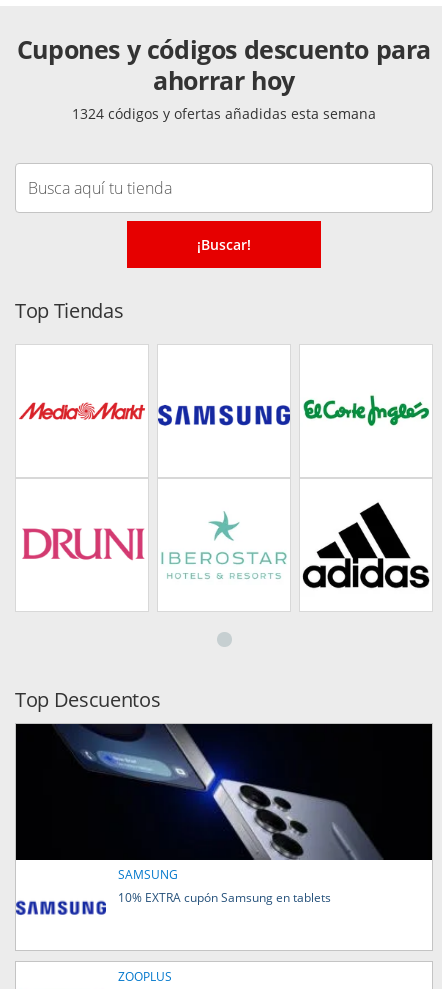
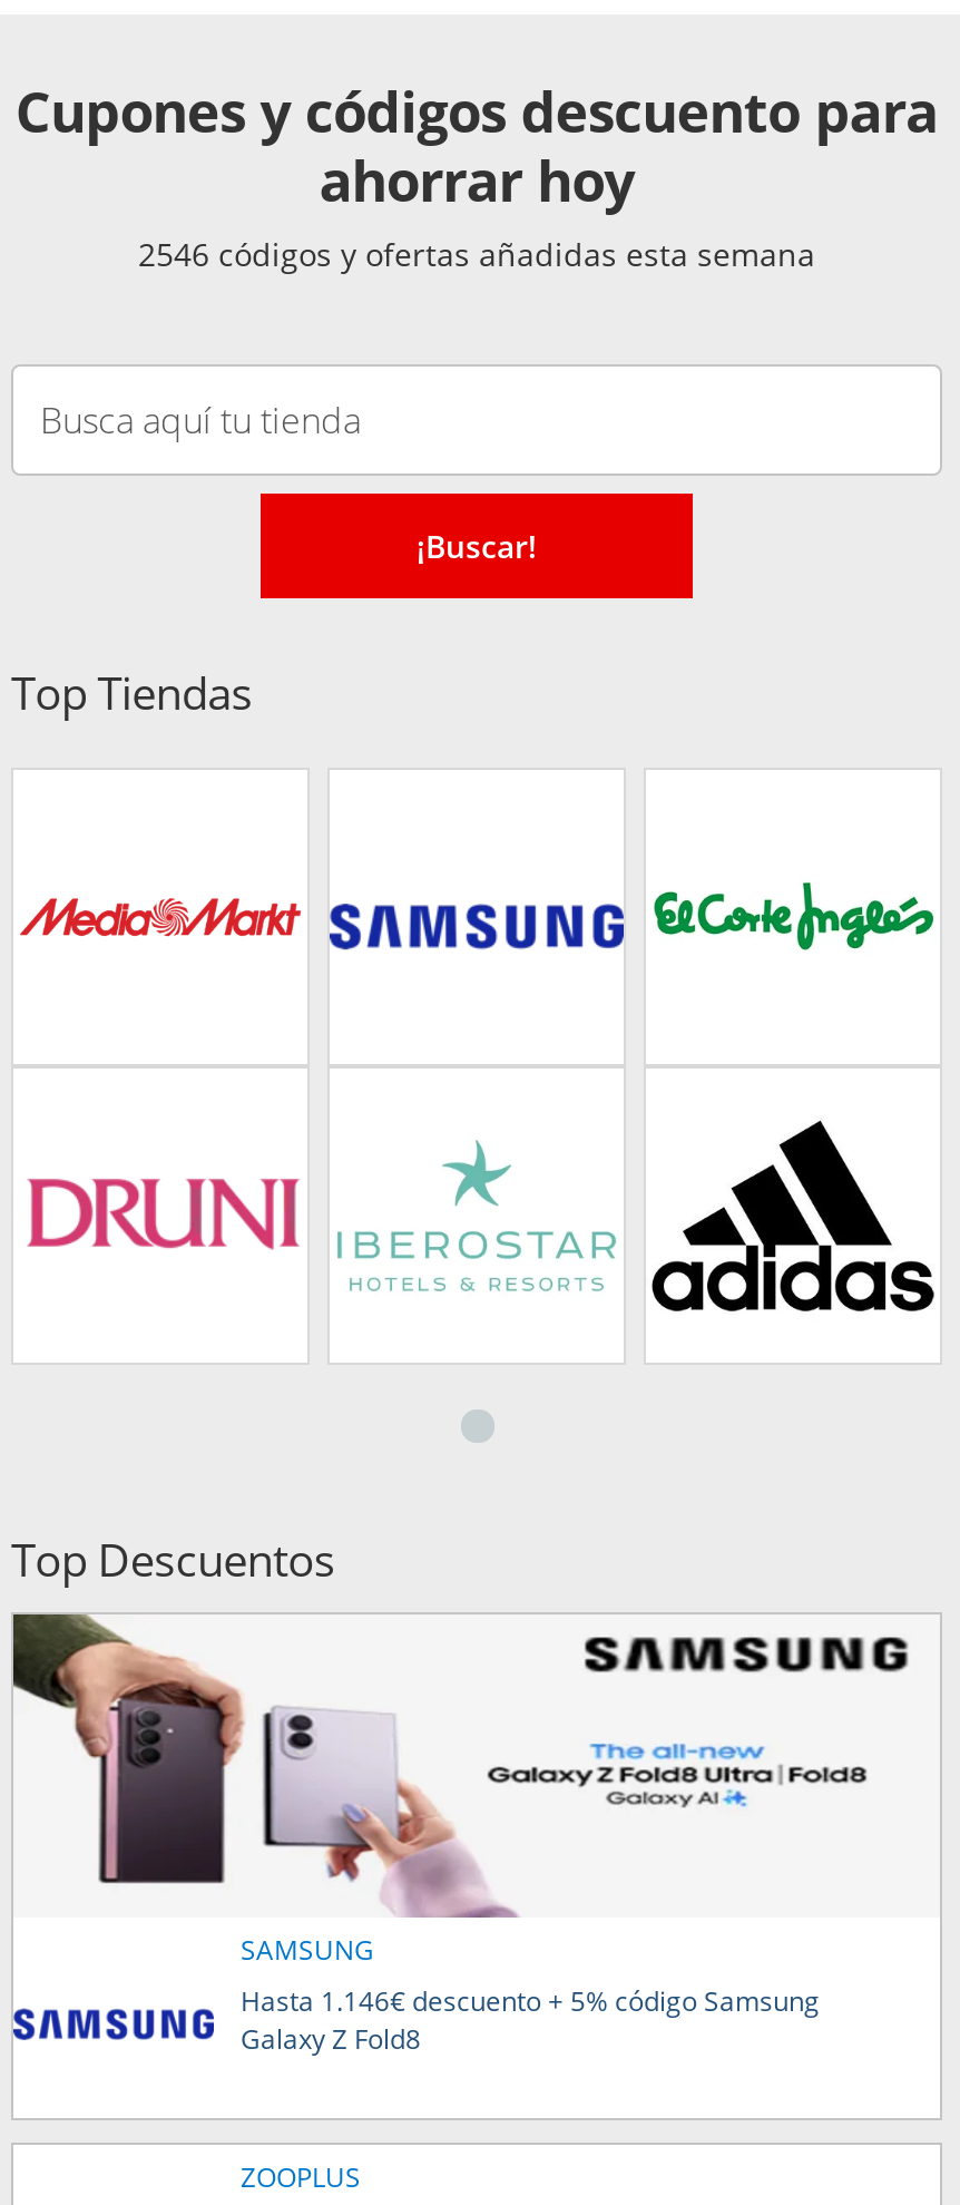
- 1324 códigos y ofertas añadidas esta semana
+ 2546 códigos y ofertas añadidas esta semana

- [image]
- 10% EXTRA cupón Samsung en tablets
+ [image]
+ Hasta 1.146€ descuento + 5% código Samsung
+ Galaxy Z Fold8
